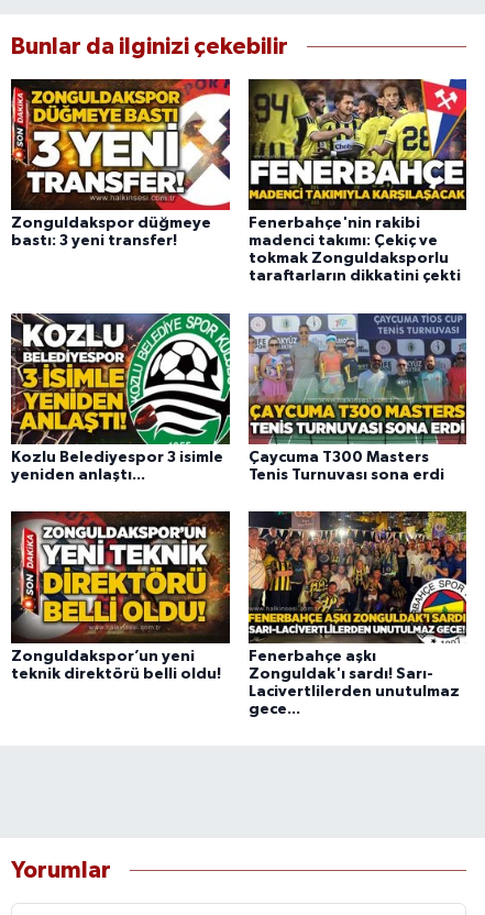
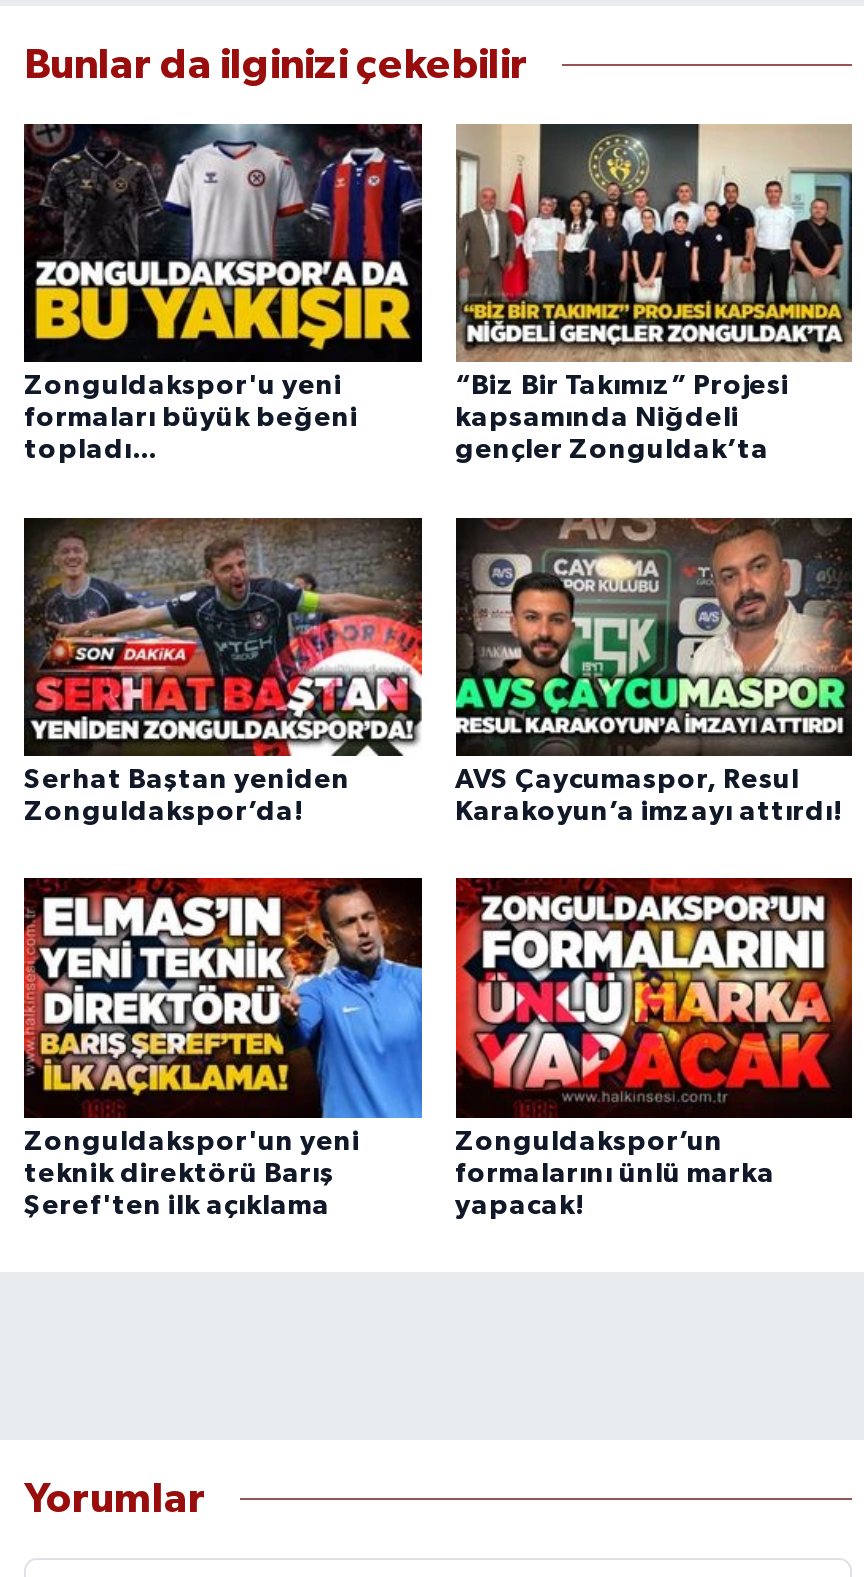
- [image]
- Zonguldakspor düğmeye
- bastı: 3 yeni transfer!
+ [image]
+ Zonguldakspor'u yeni
+ formaları büyük beğeni
+ topladı...

- [image]
- Fenerbahçe'nin rakibi
- madenci takımı: Çekiç ve
- tokmak Zonguldaksporlu
- taraftarların dikkatini çekti
+ [image]
+ “Biz Bir Takımız” Projesi
+ kapsamında Niğdeli
+ gençler Zonguldak’ta

- [image]
- Kozlu Belediyespor 3 isimle
- yeniden anlaştı...
+ [image]
+ Serhat Baştan yeniden
+ Zonguldakspor’da!

- [image]
- Çaycuma T300 Masters
- Tenis Turnuvası sona erdi
+ [image]
+ AVS Çaycumaspor, Resul
+ Karakoyun’a imzayı attırdı!

- [image]
- Zonguldakspor’un yeni
- teknik direktörü belli oldu!
+ [image]
+ Zonguldakspor'un yeni
+ teknik direktörü Barış
+ Şeref'ten ilk açıklama

- [image]
- Fenerbahçe aşkı
- Zonguldak'ı sardı! Sarı-
- Lacivertlilerden unutulmaz
- gece...
+ [image]
+ Zonguldakspor’un
+ formalarını ünlü marka
+ yapacak!
